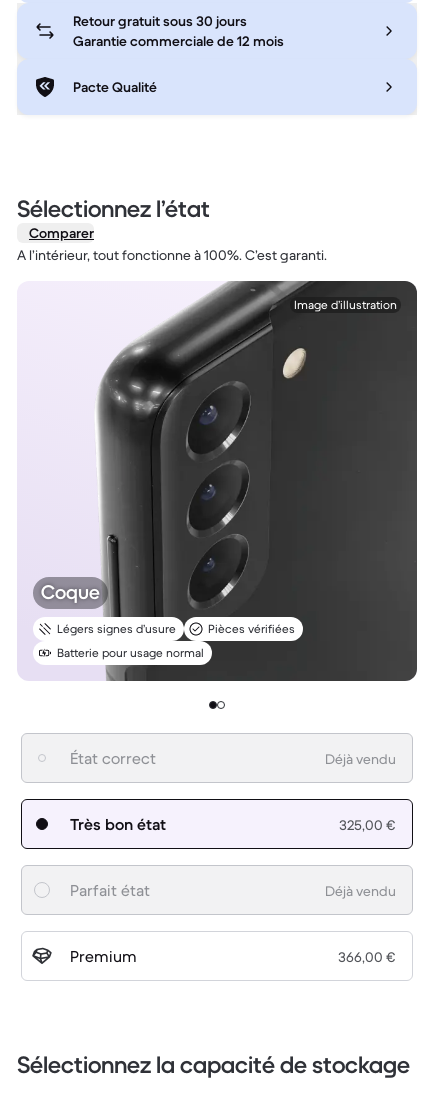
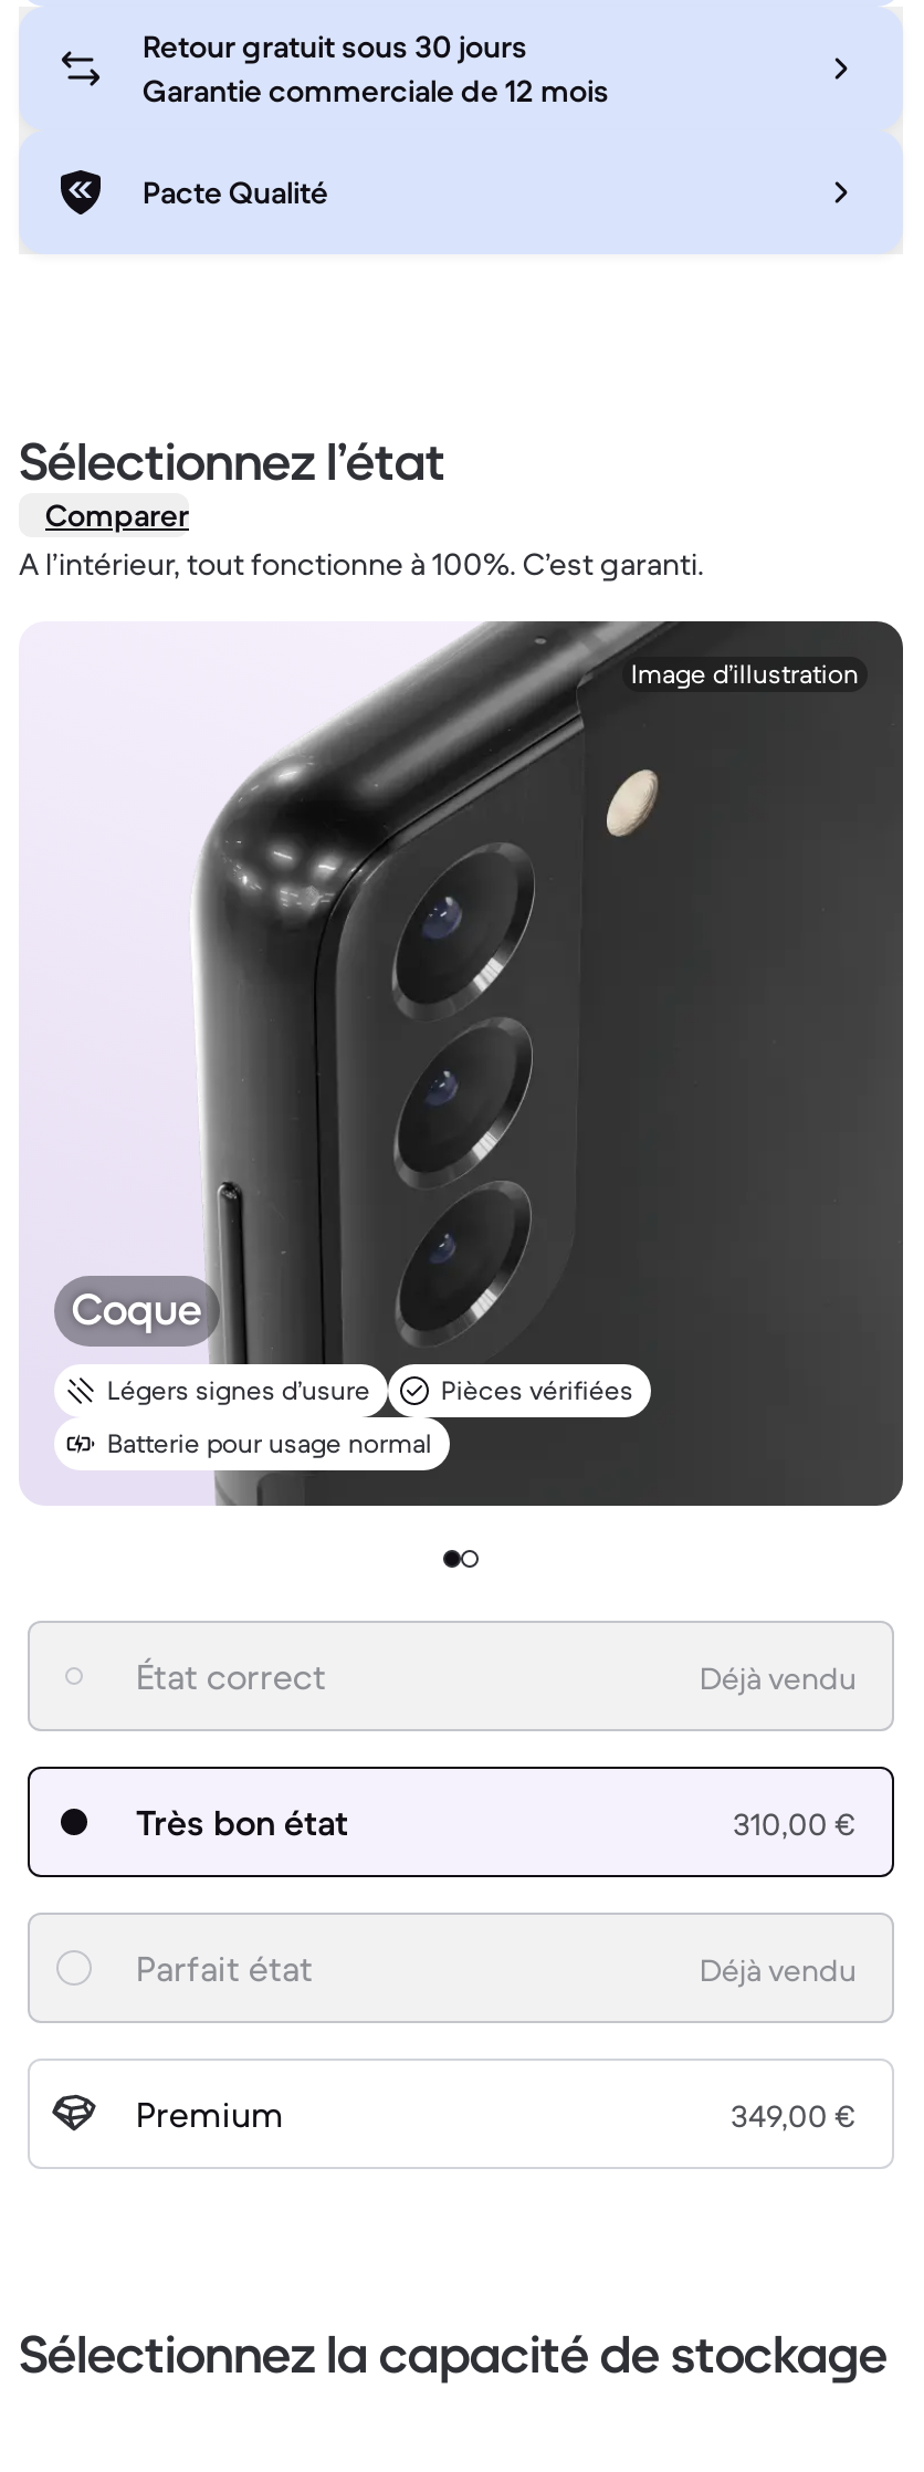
- 325,00 €
+ 310,00 €

- 366,00 €
+ 349,00 €
